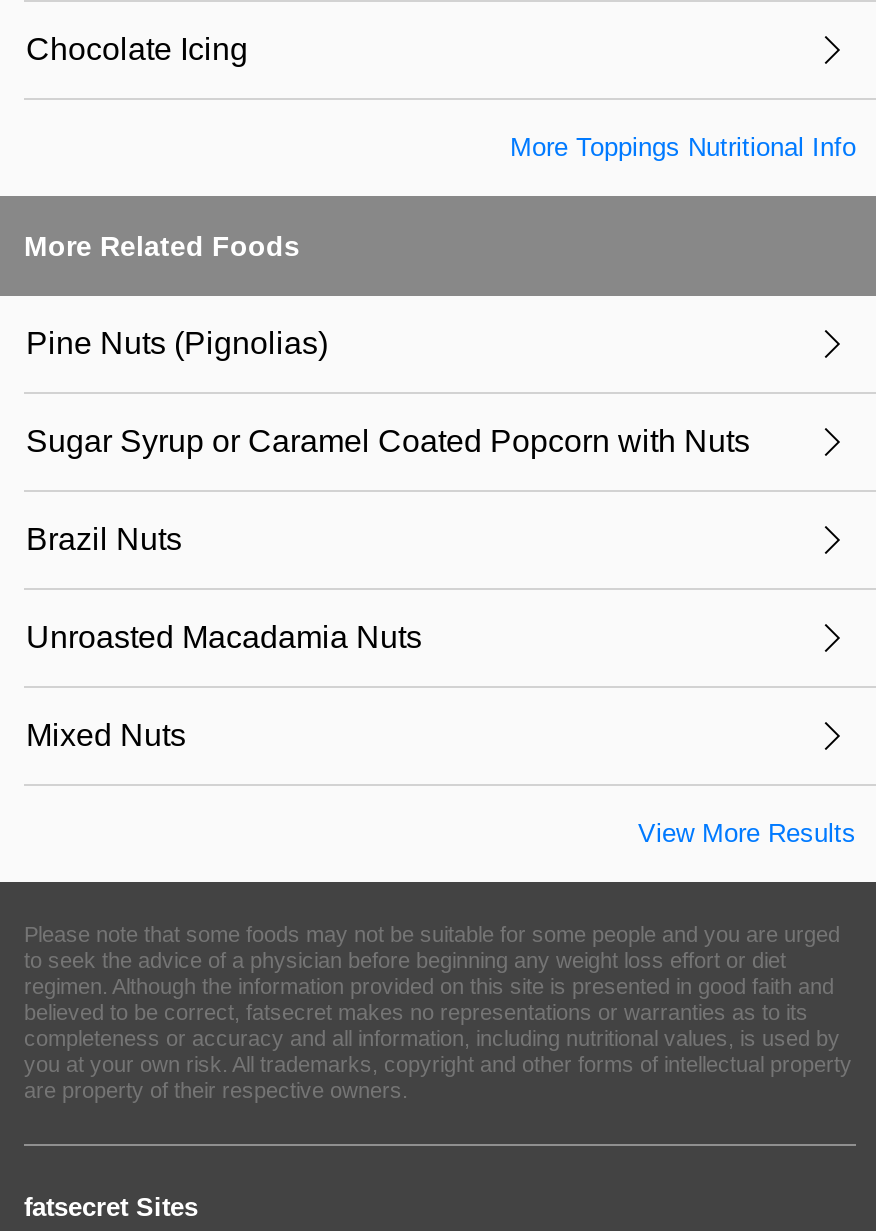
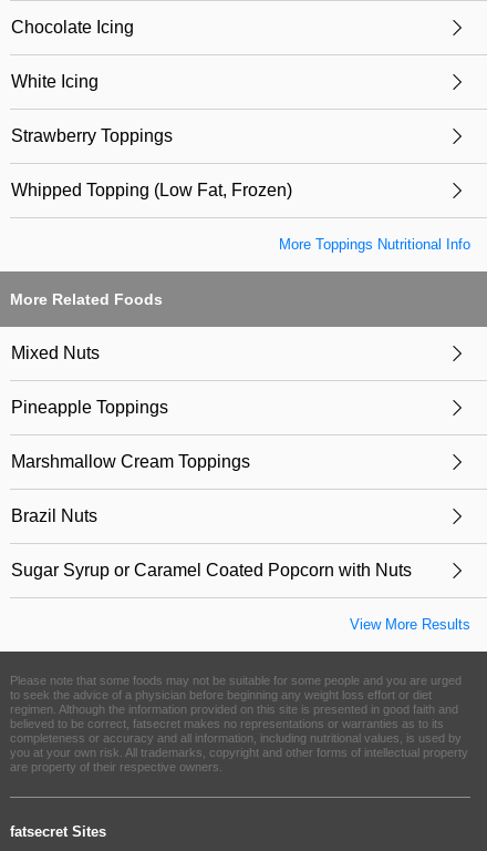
+ White Icing
+ Strawberry Toppings
+ Whipped Topping (Low Fat, Frozen)

- Pine Nuts (Pignolias)
- Unroasted Macadamia Nuts

moved down: Brazil Nuts | Sugar Syrup or Caramel Coated Popcorn with Nuts

moved up: Mixed Nuts

+ Pineapple Toppings
+ Marshmallow Cream Toppings
